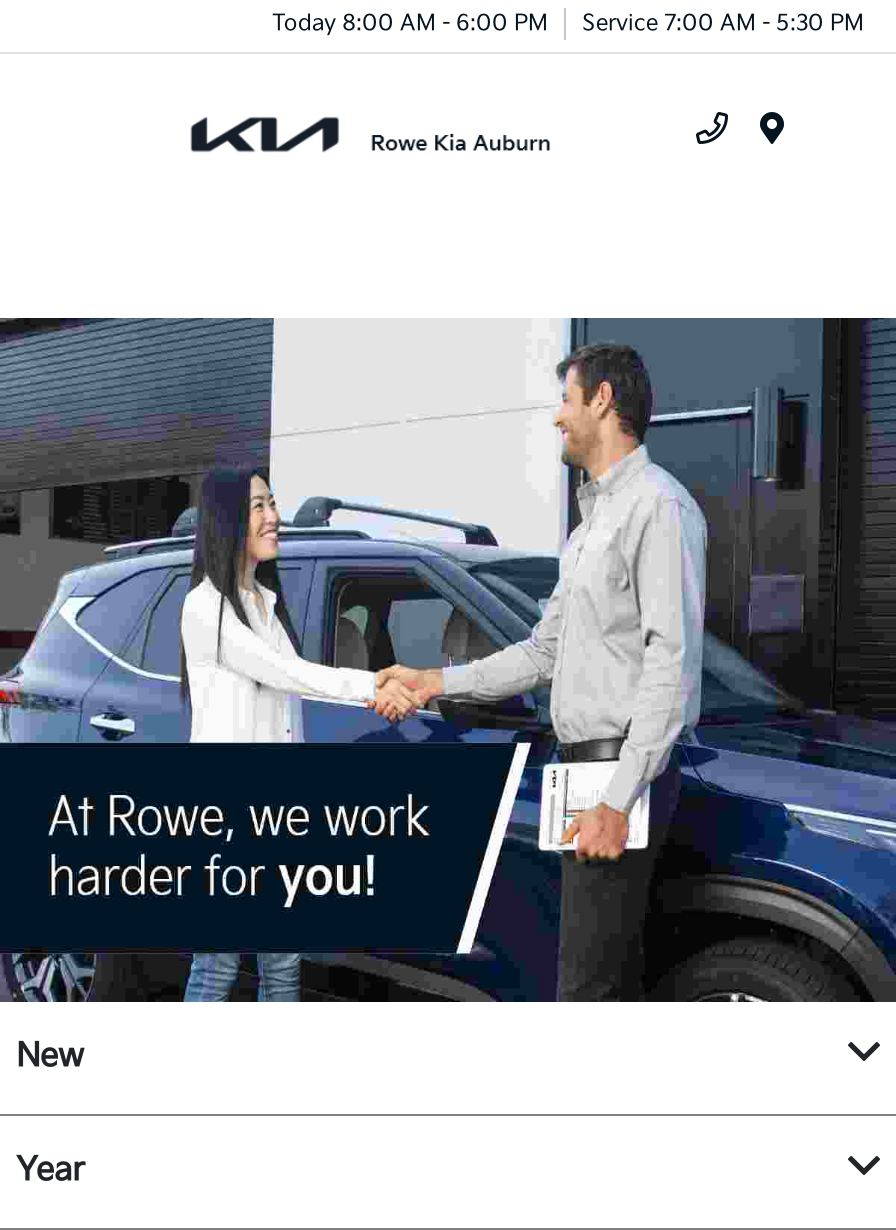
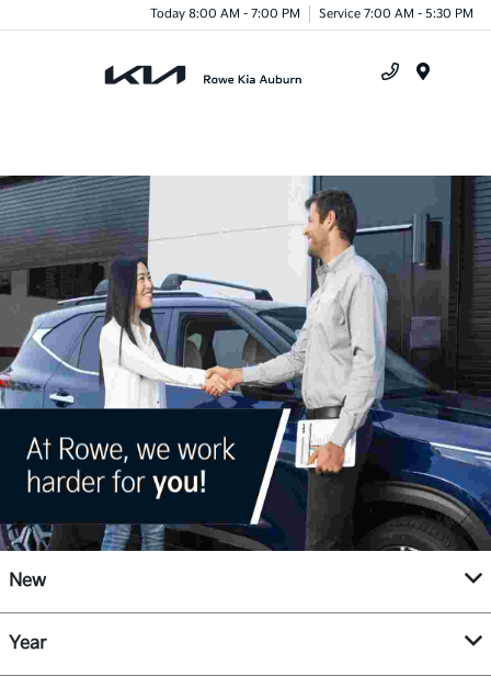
- Today 8:00 AM - 6:00 PM Service 7:00 AM - 5:30 PM
+ Today 8:00 AM - 7:00 PM Service 7:00 AM - 5:30 PM
